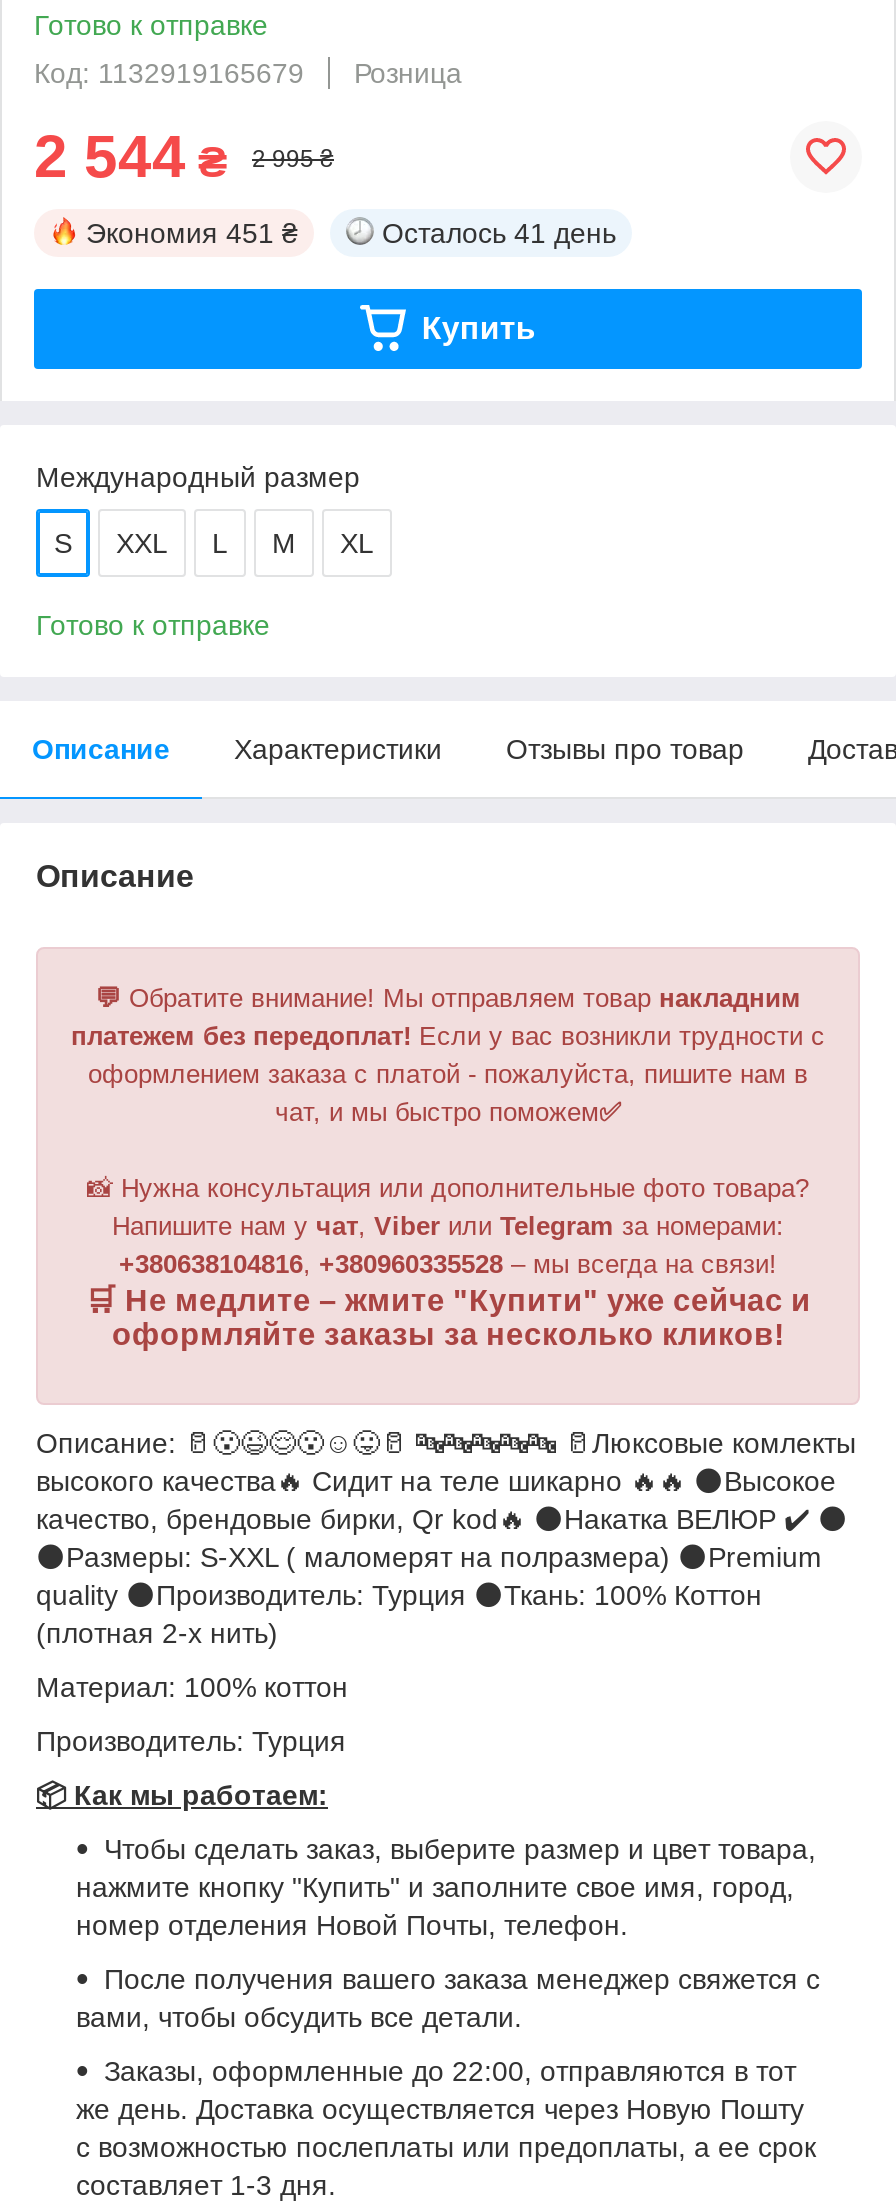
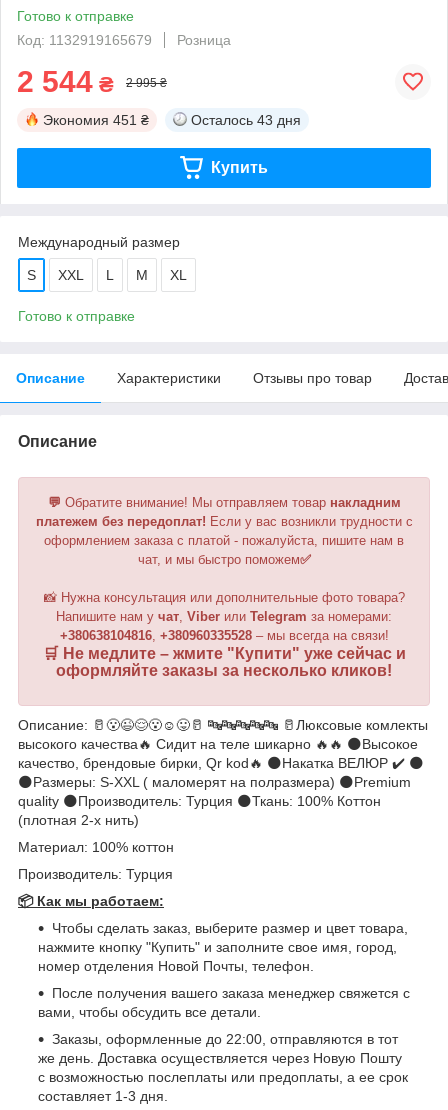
- Осталось 41 день
+ Осталось 43 дня
